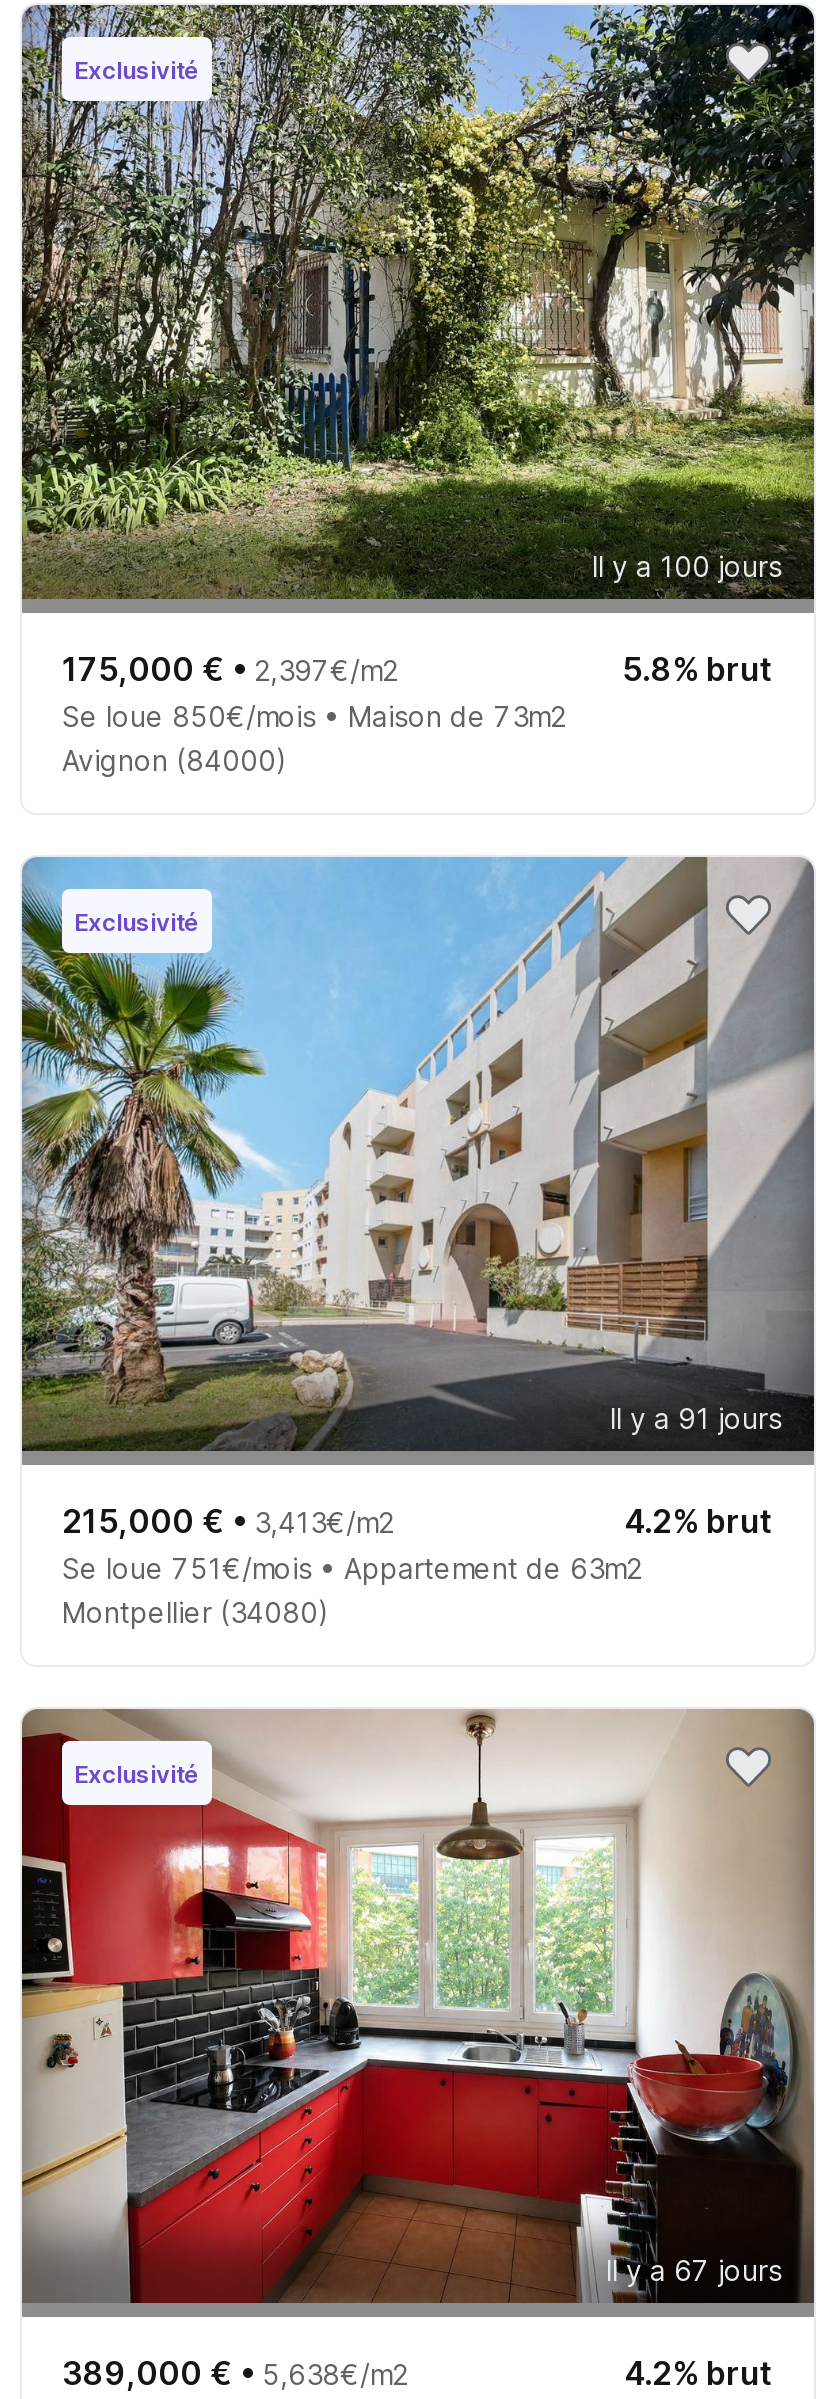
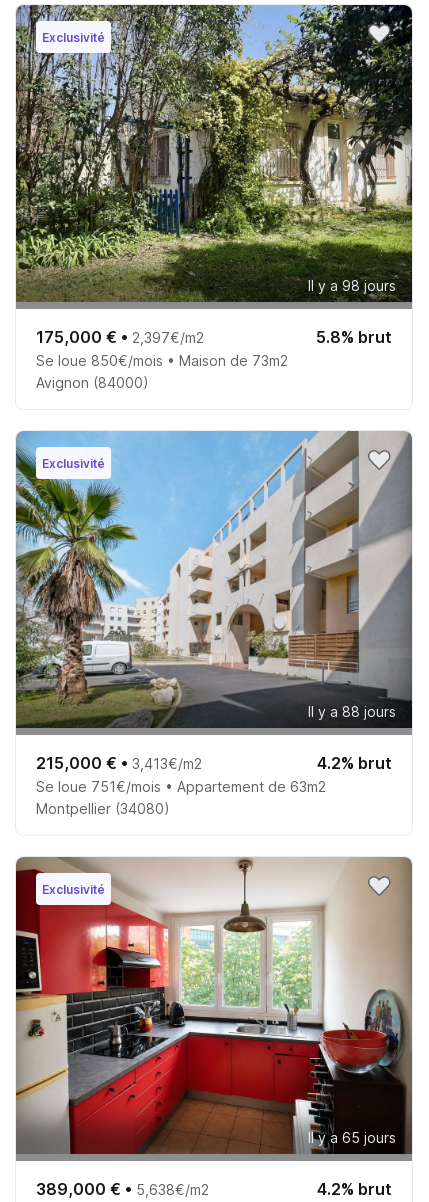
- Il y a 100 jours
+ Il y a 98 jours

- Il y a 91 jours
+ Il y a 88 jours

- Il y a 67 jours
+ Il y a 65 jours
